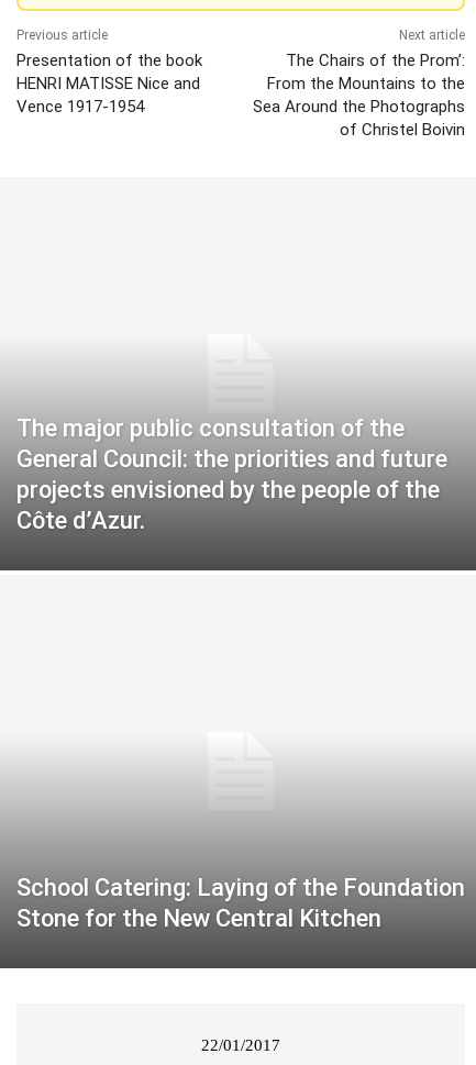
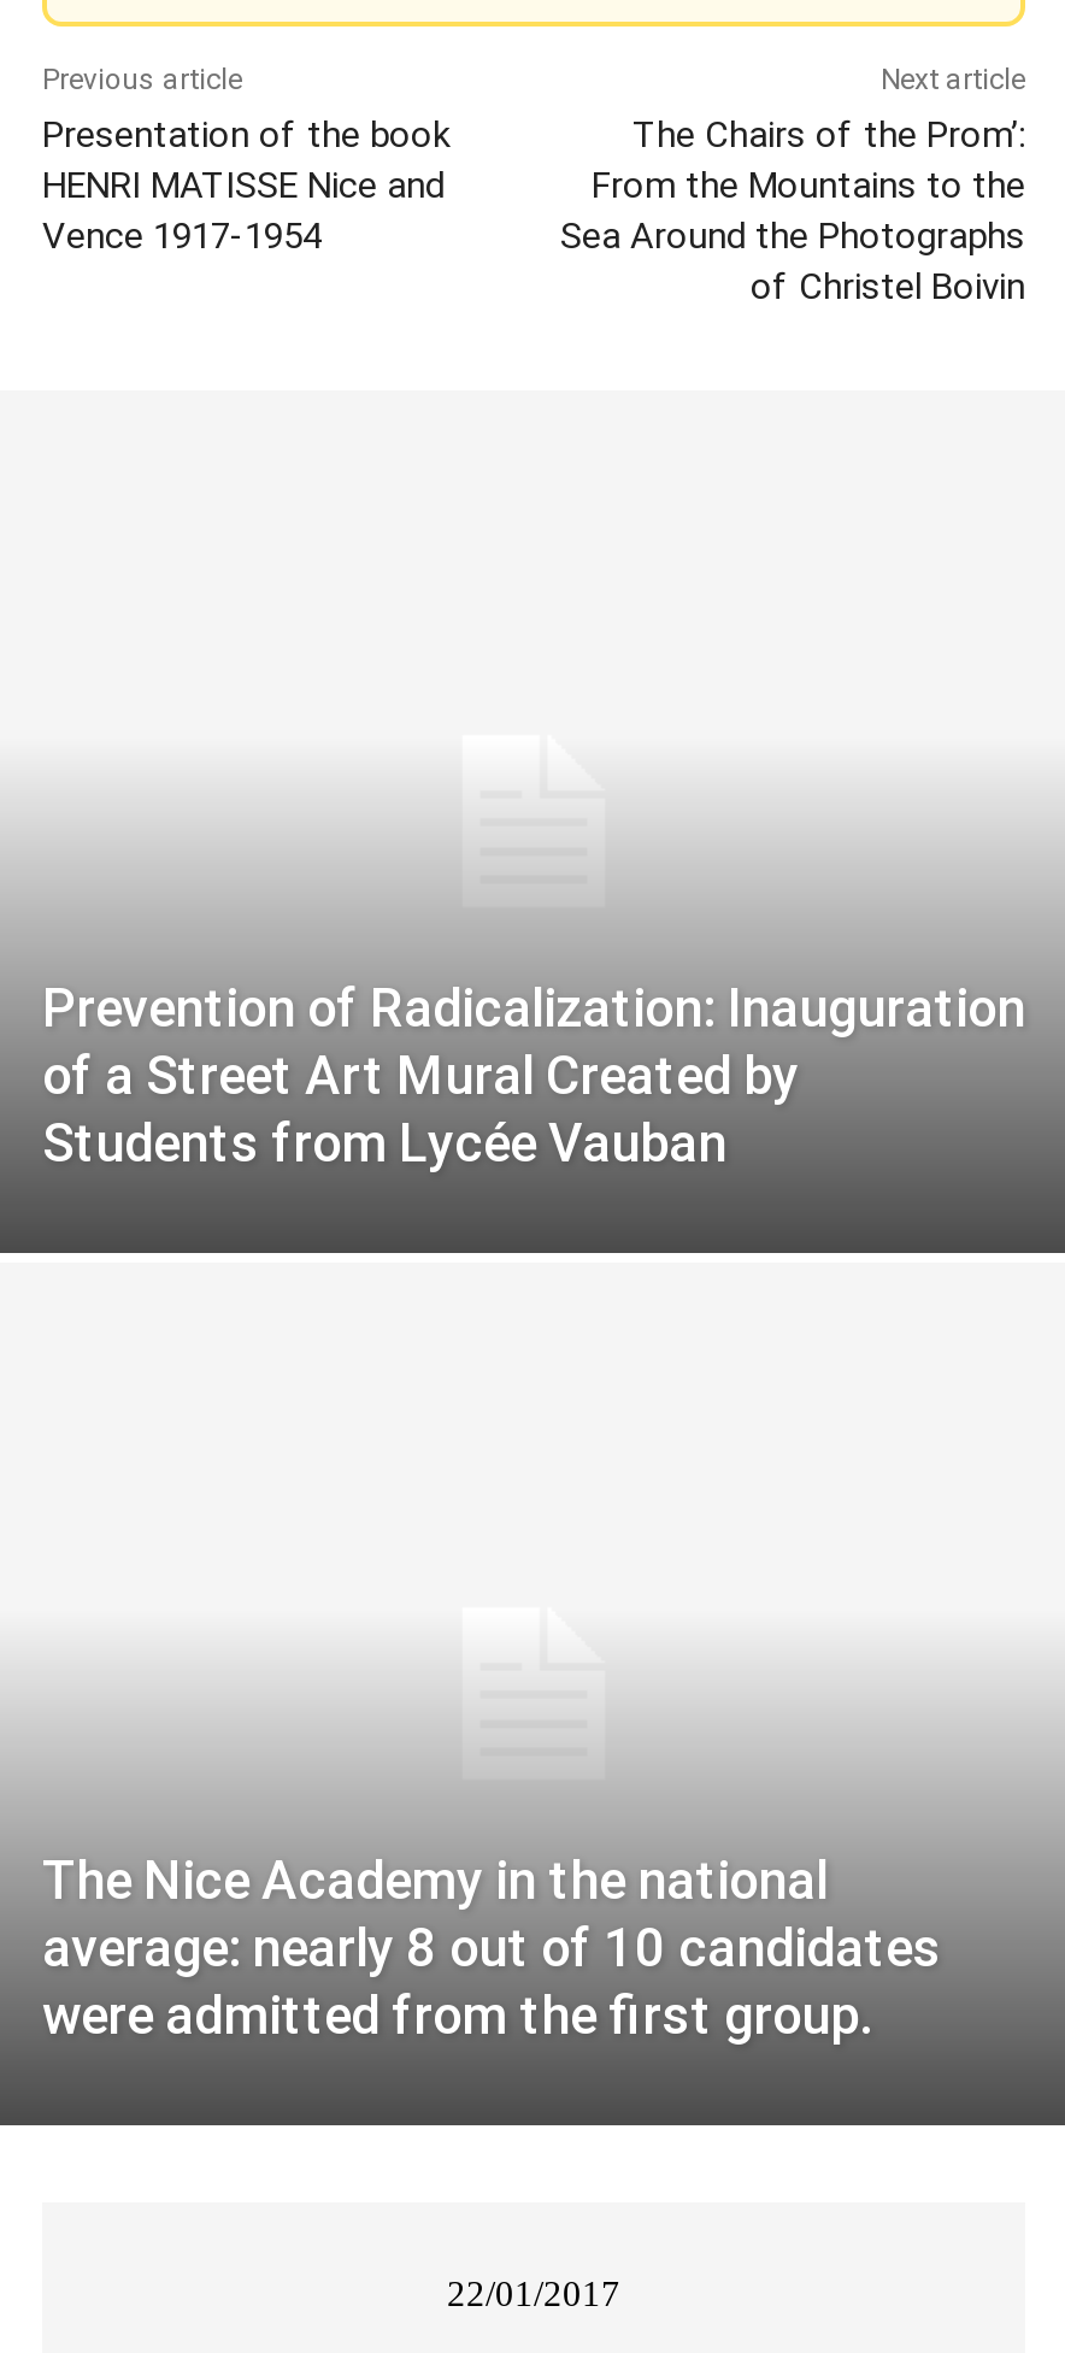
- The major public consultation of the
- General Council: the priorities and future
- projects envisioned by the people of the
- Côte d’Azur.
+ Prevention of Radicalization: Inauguration
+ of a Street Art Mural Created by
+ Students from Lycée Vauban

- School Catering: Laying of the Foundation
- Stone for the New Central Kitchen
+ The Nice Academy in the national
+ average: nearly 8 out of 10 candidates
+ were admitted from the first group.
